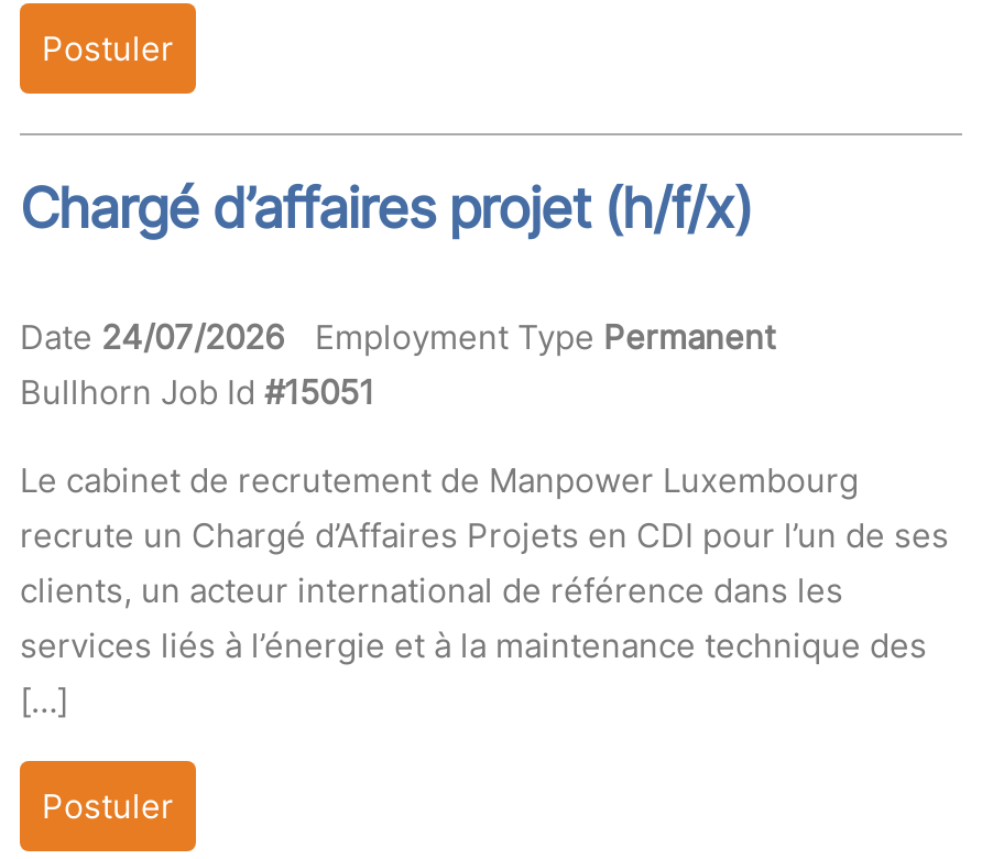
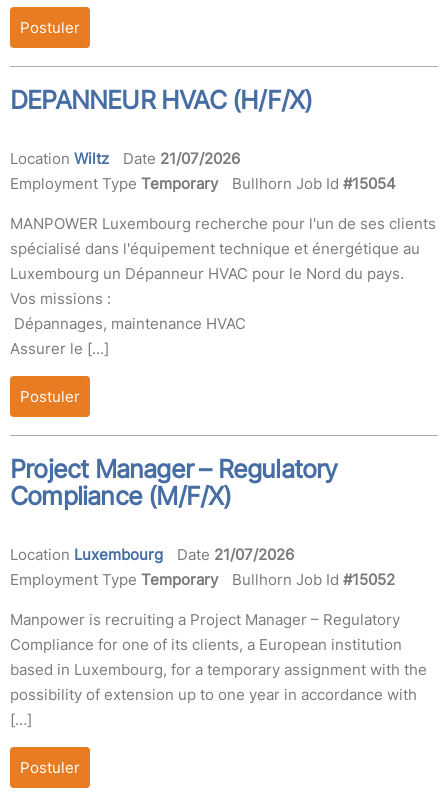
- Chargé d’affaires projet (h/f/x)
- Date 24/07/2026
- Employment Type Permanent
- Bullhorn Job Id #15051
- Le cabinet de recrutement de Manpower Luxembourg
- recrute un Chargé d’Affaires Projets en CDI pour l’un de ses
- clients, un acteur international de référence dans les
- services liés à l’énergie et à la maintenance technique des
+ DEPANNEUR HVAC (H/F/X)
+ Location Wiltz
+ Date 21/07/2026
+ Employment Type Temporary
+ Bullhorn Job Id #15054
+ MANPOWER Luxembourg recherche pour l'un de ses clients
+ spécialisé dans l'équipement technique et énergétique au
+ Luxembourg un Dépanneur HVAC pour le Nord du pays.
+ Vos missions :
+ Dépannages, maintenance HVAC
+ Assurer le […]
+ Postuler
+ Project Manager – Regulatory
+ Compliance (M/F/X)
+ Location Luxembourg
+ Date 21/07/2026
+ Employment Type Temporary
+ Bullhorn Job Id #15052
+ Manpower is recruiting a Project Manager – Regulatory
+ Compliance for one of its clients, a European institution
+ based in Luxembourg, for a temporary assignment with the
+ possibility of extension up to one year in accordance with
